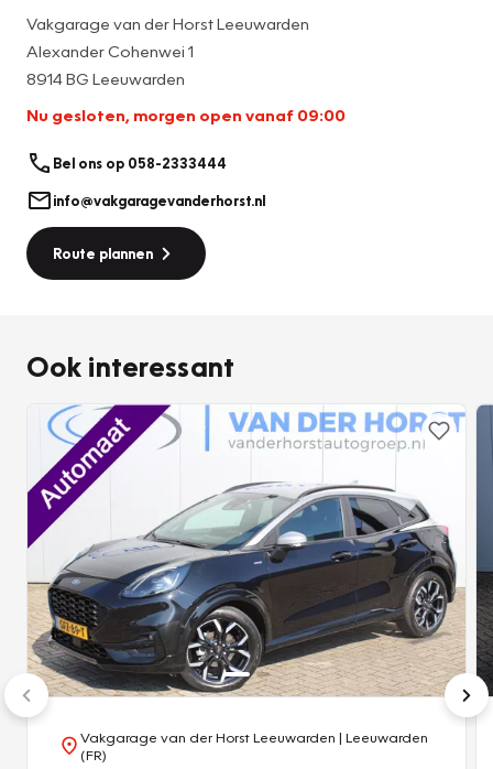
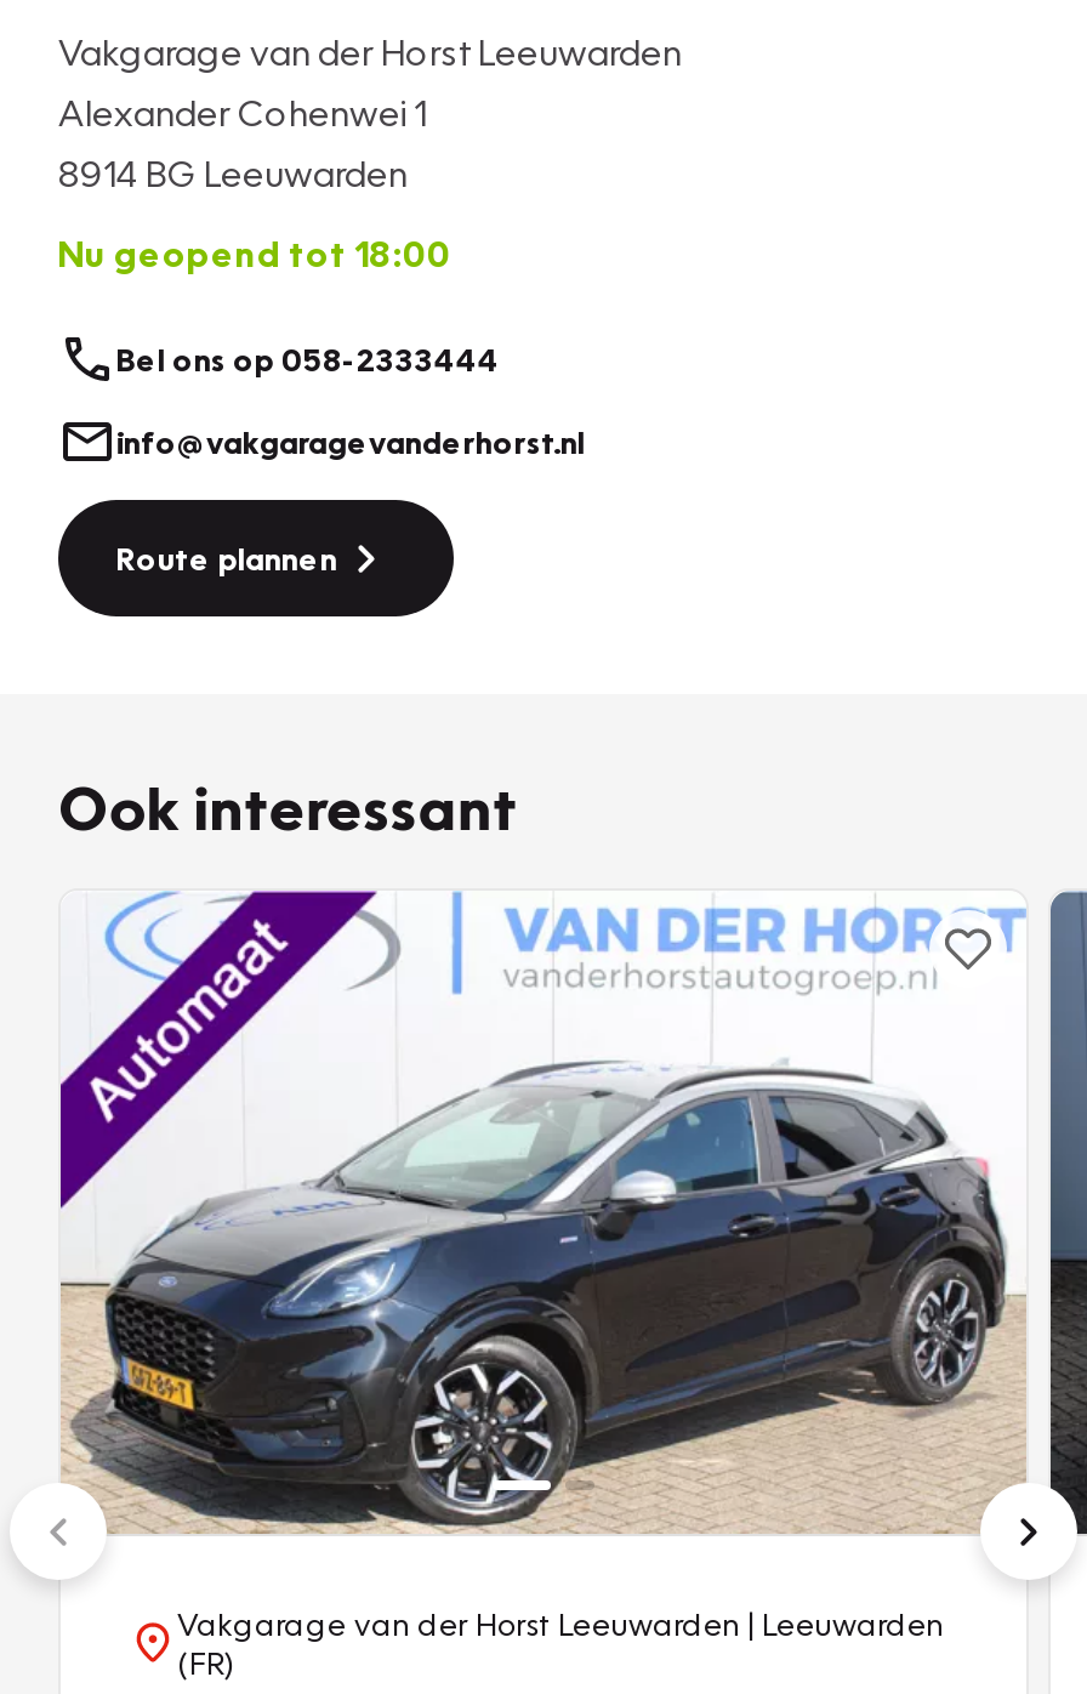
- Nu gesloten, morgen open vanaf 09:00
+ Nu geopend tot 18:00
